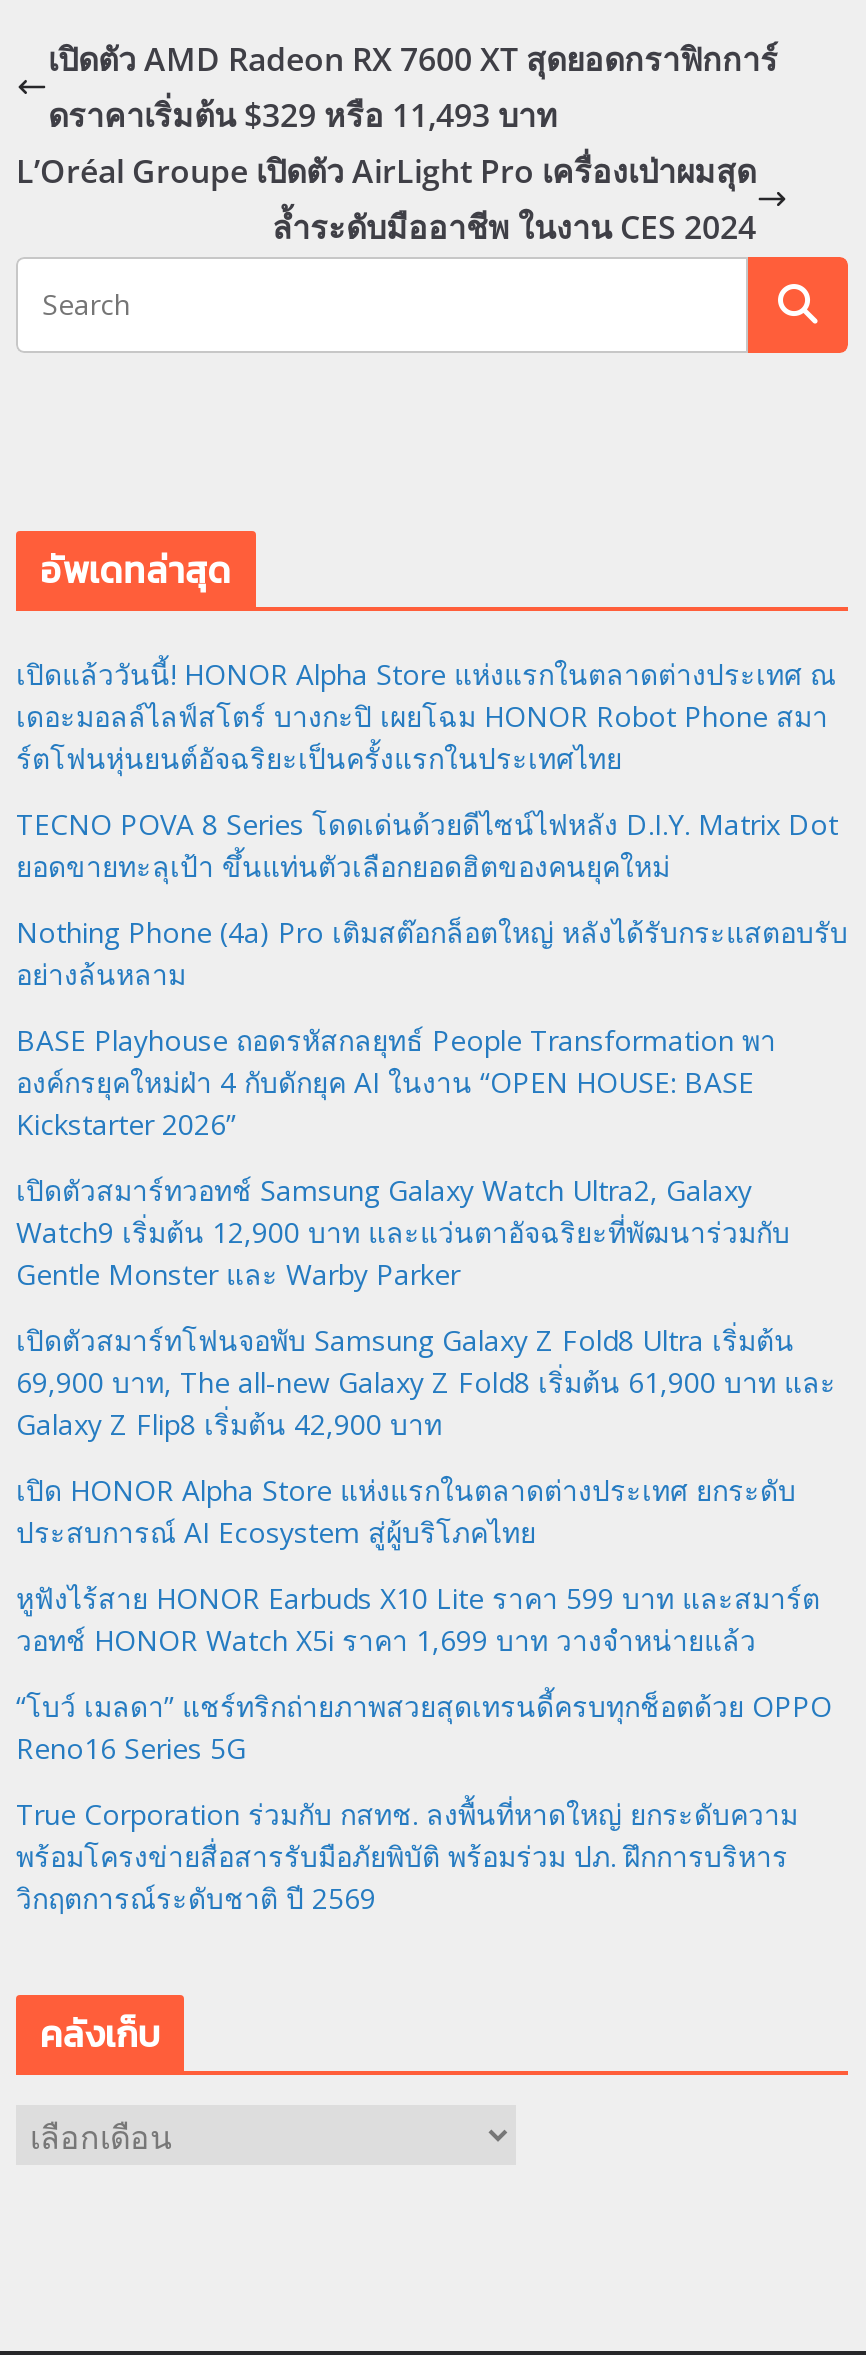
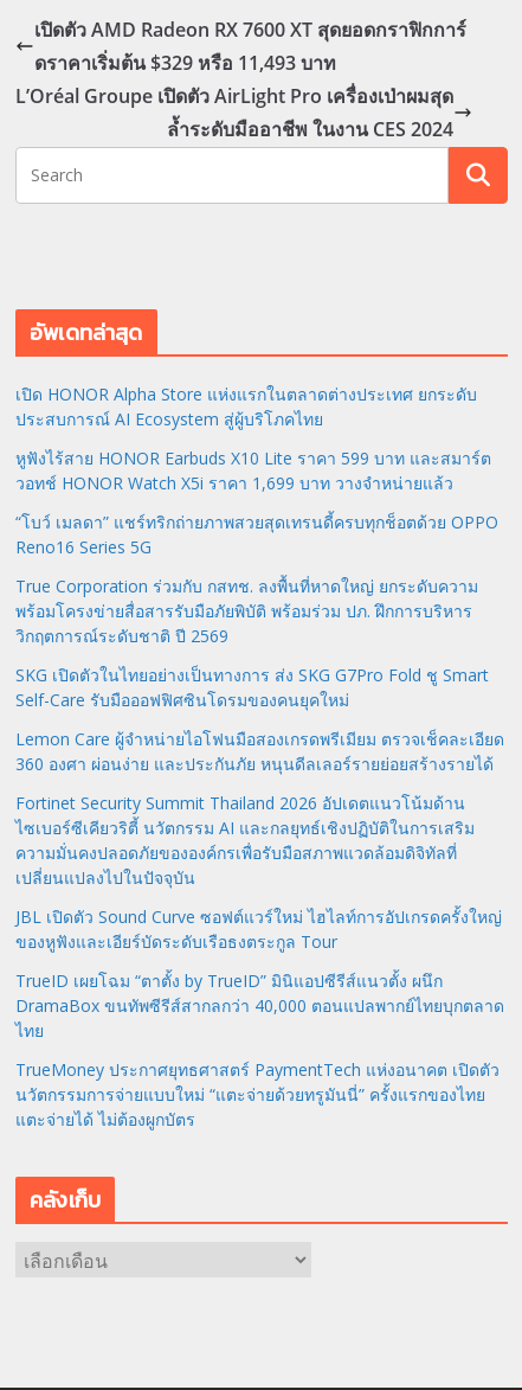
- เปิดแล้ววันนี้! HONOR Alpha Store แห่งแรกในตลาดต่างประเทศ ณ
- เดอะมอลล์ไลฟ์สโตร์ บางกะปิ เผยโฉม HONOR Robot Phone สมา
- ร์ตโฟนหุ่นยนต์อัจฉริยะเป็นครั้งแรกในประเทศไทย
- TECNO POVA 8 Series โดดเด่นด้วยดีไซน์ไฟหลัง D.I.Y. Matrix Dot
- ยอดขายทะลุเป้า ขึ้นแท่นตัวเลือกยอดฮิตของคนยุคใหม่
- Nothing Phone (4a) Pro เติมสต๊อกล็อตใหญ่ หลังได้รับกระแสตอบรับ
- อย่างล้นหลาม
- BASE Playhouse ถอดรหัสกลยุทธ์ People Transformation พา
- องค์กรยุคใหม่ฝ่า 4 กับดักยุค AI ในงาน “OPEN HOUSE: BASE
- Kickstarter 2026”
- เปิดตัวสมาร์ทวอทช์ Samsung Galaxy Watch Ultra2, Galaxy
- Watch9 เริ่มต้น 12,900 บาท และแว่นตาอัจฉริยะที่พัฒนาร่วมกับ
- Gentle Monster และ Warby Parker
- เปิดตัวสมาร์ทโฟนจอพับ Samsung Galaxy Z Fold8 Ultra เริ่มต้น
- 69,900 บาท, The all-new Galaxy Z Fold8 เริ่มต้น 61,900 บาท และ
- Galaxy Z Flip8 เริ่มต้น 42,900 บาท

moved up: เปิด HONOR Alpha Store แห่งแรกในตลาดต่างประเทศ ยกระดับ | ประสบการณ์ AI Ecosystem สู่ผู้บริโภคไทย | หูฟังไร้สาย HONOR Earbuds X10 Lite ราคา 599 บาท และสมาร์ต | ... | พร้อมโครงข่ายสื่อสารรับมือภัยพิบัติ พร้อมร่วม ปภ. ฝึกการบริหาร | วิกฤตการณ์ระดับชาติ ปี 2569

+ SKG เปิดตัวในไทยอย่างเป็นทางการ ส่ง SKG G7Pro Fold ชู Smart
+ Self-Care รับมือออฟฟิศซินโดรมของคนยุคใหม่
+ Lemon Care ผู้จำหน่ายไอโฟนมือสองเกรดพรีเมียม ตรวจเช็คละเอียด
+ 360 องศา ผ่อนง่าย และประกันภัย หนุนดีลเลอร์รายย่อยสร้างรายได้
+ Fortinet Security Summit Thailand 2026 อัปเดตแนวโน้มด้าน
+ ไซเบอร์ซีเคียวริตี้ นวัตกรรม AI และกลยุทธ์เชิงปฏิบัติในการเสริม
+ ความมั่นคงปลอดภัยขององค์กรเพื่อรับมือสภาพแวดล้อมดิจิทัลที่
+ เปลี่ยนแปลงไปในปัจจุบัน
+ JBL เปิดตัว Sound Curve ซอฟต์แวร์ใหม่ ไฮไลท์การอัปเกรดครั้งใหญ่
+ ของหูฟังและเอียร์บัดระดับเรือธงตระกูล Tour
+ TrueID เผยโฉม “ตาตั้ง by TrueID” มินิแอปซีรีส์แนวตั้ง ผนึก
+ DramaBox ขนทัพซีรีส์สากลกว่า 40,000 ตอนแปลพากย์ไทยบุกตลาด
+ ไทย
+ TrueMoney ประกาศยุทธศาสตร์ PaymentTech แห่งอนาคต เปิดตัว
+ นวัตกรรมการจ่ายแบบใหม่ “แตะจ่ายด้วยทรูมันนี่” ครั้งแรกของไทย
+ แตะจ่ายได้ ไม่ต้องผูกบัตร
